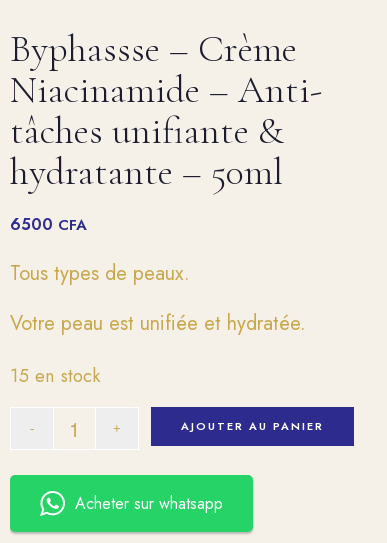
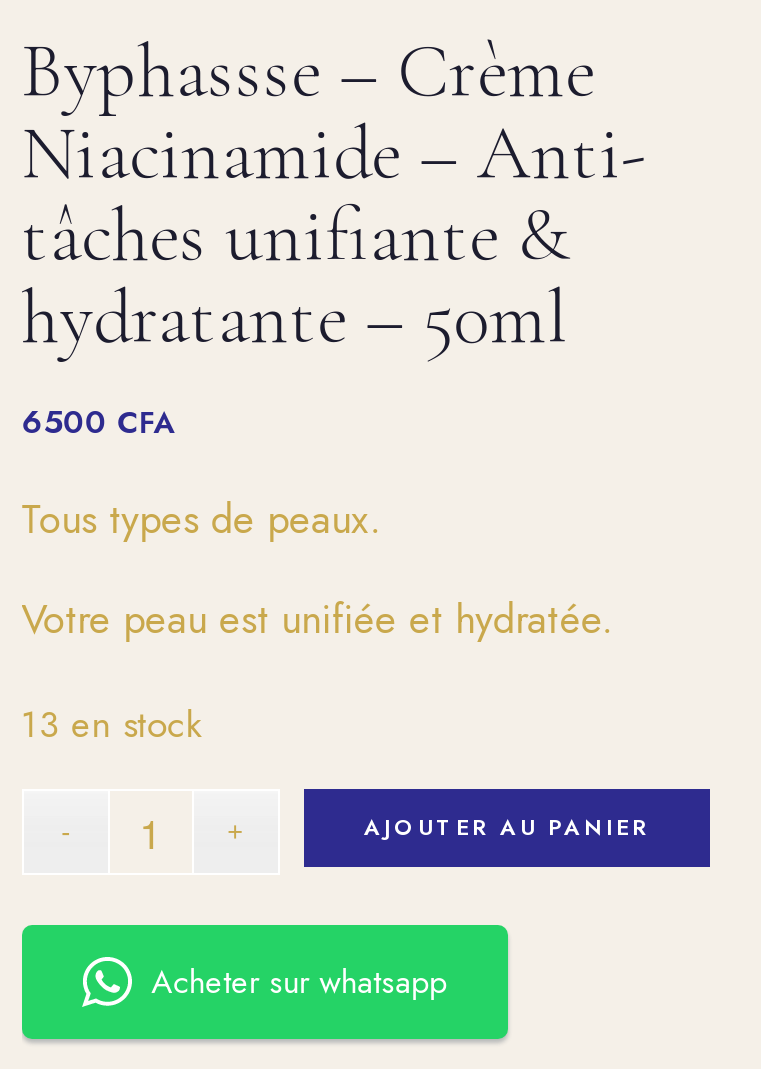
- 15 en stock
+ 13 en stock
